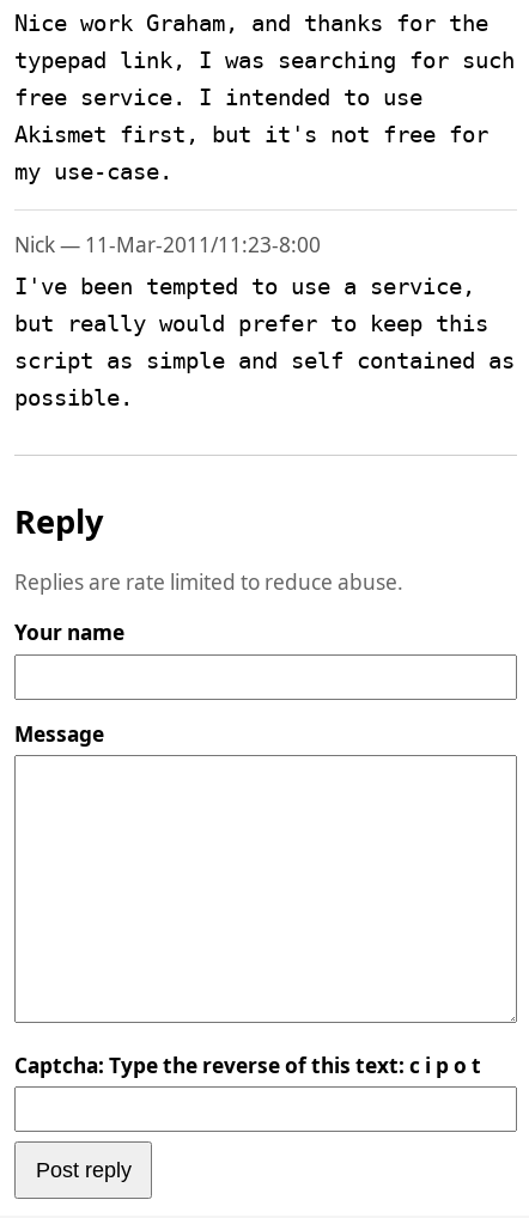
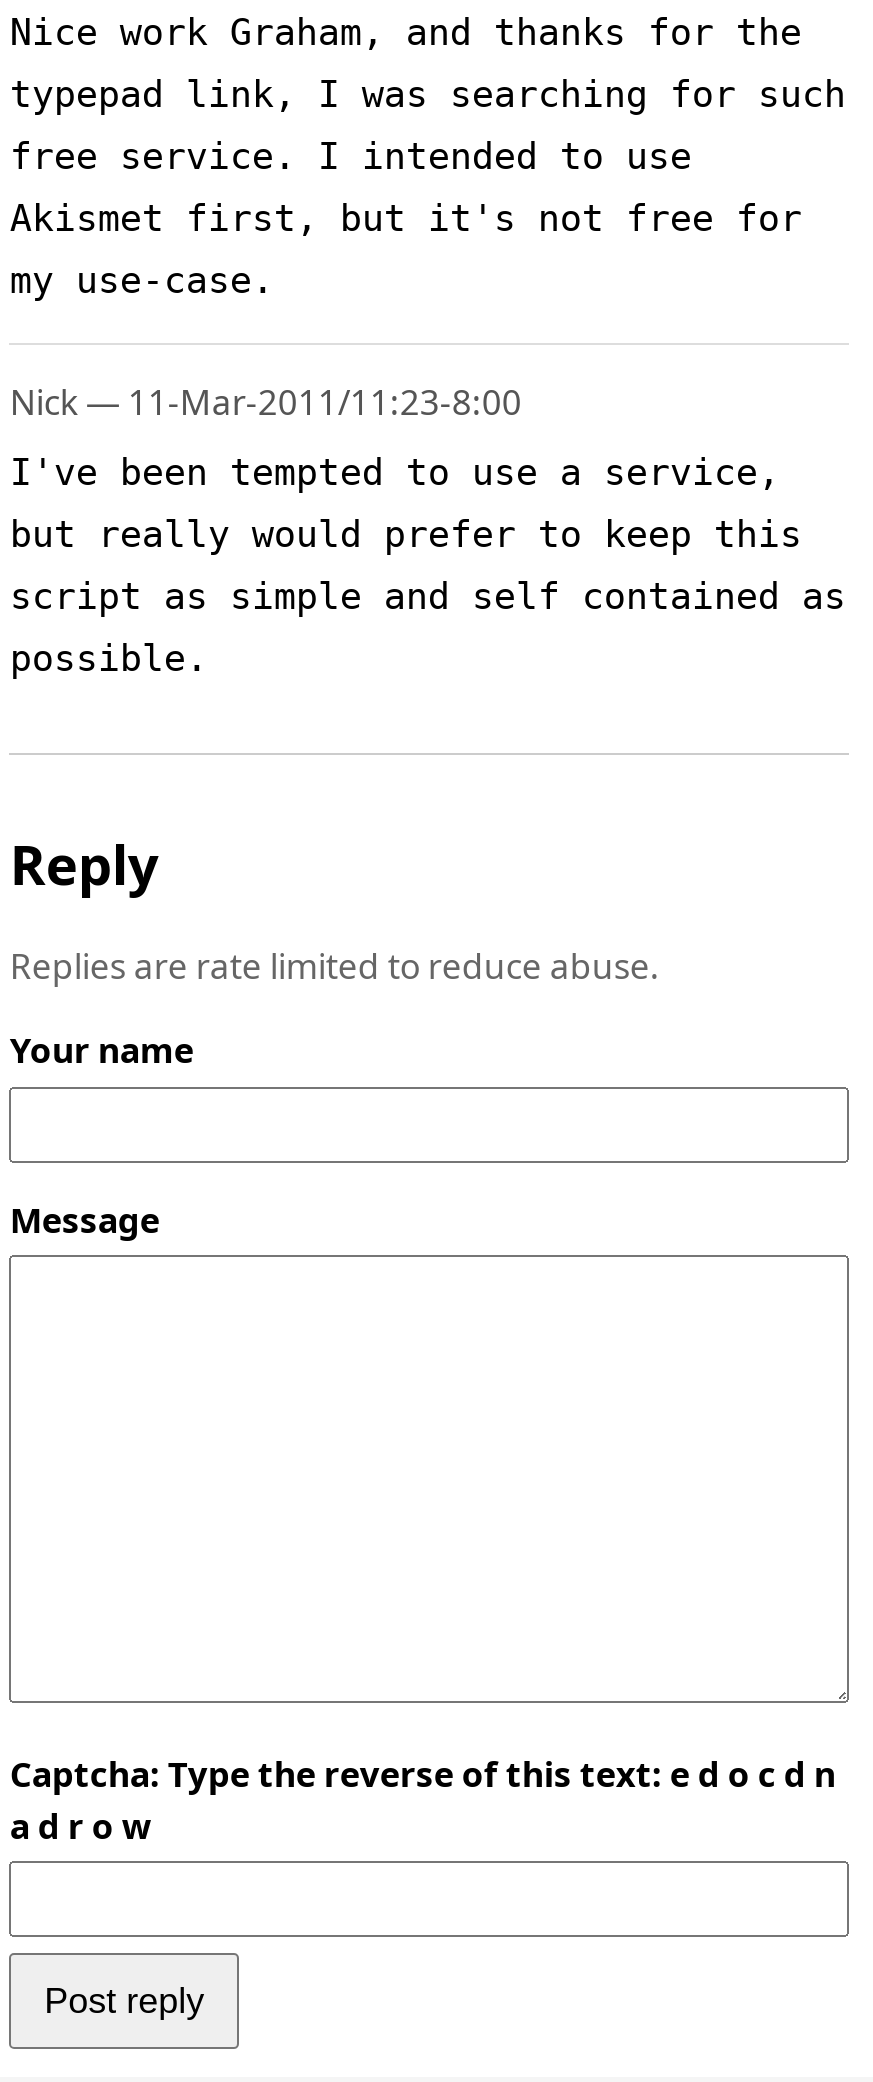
- Captcha: Type the reverse of this text: c i p o t
+ Captcha: Type the reverse of this text: e d o c d n
+ a d r o w
